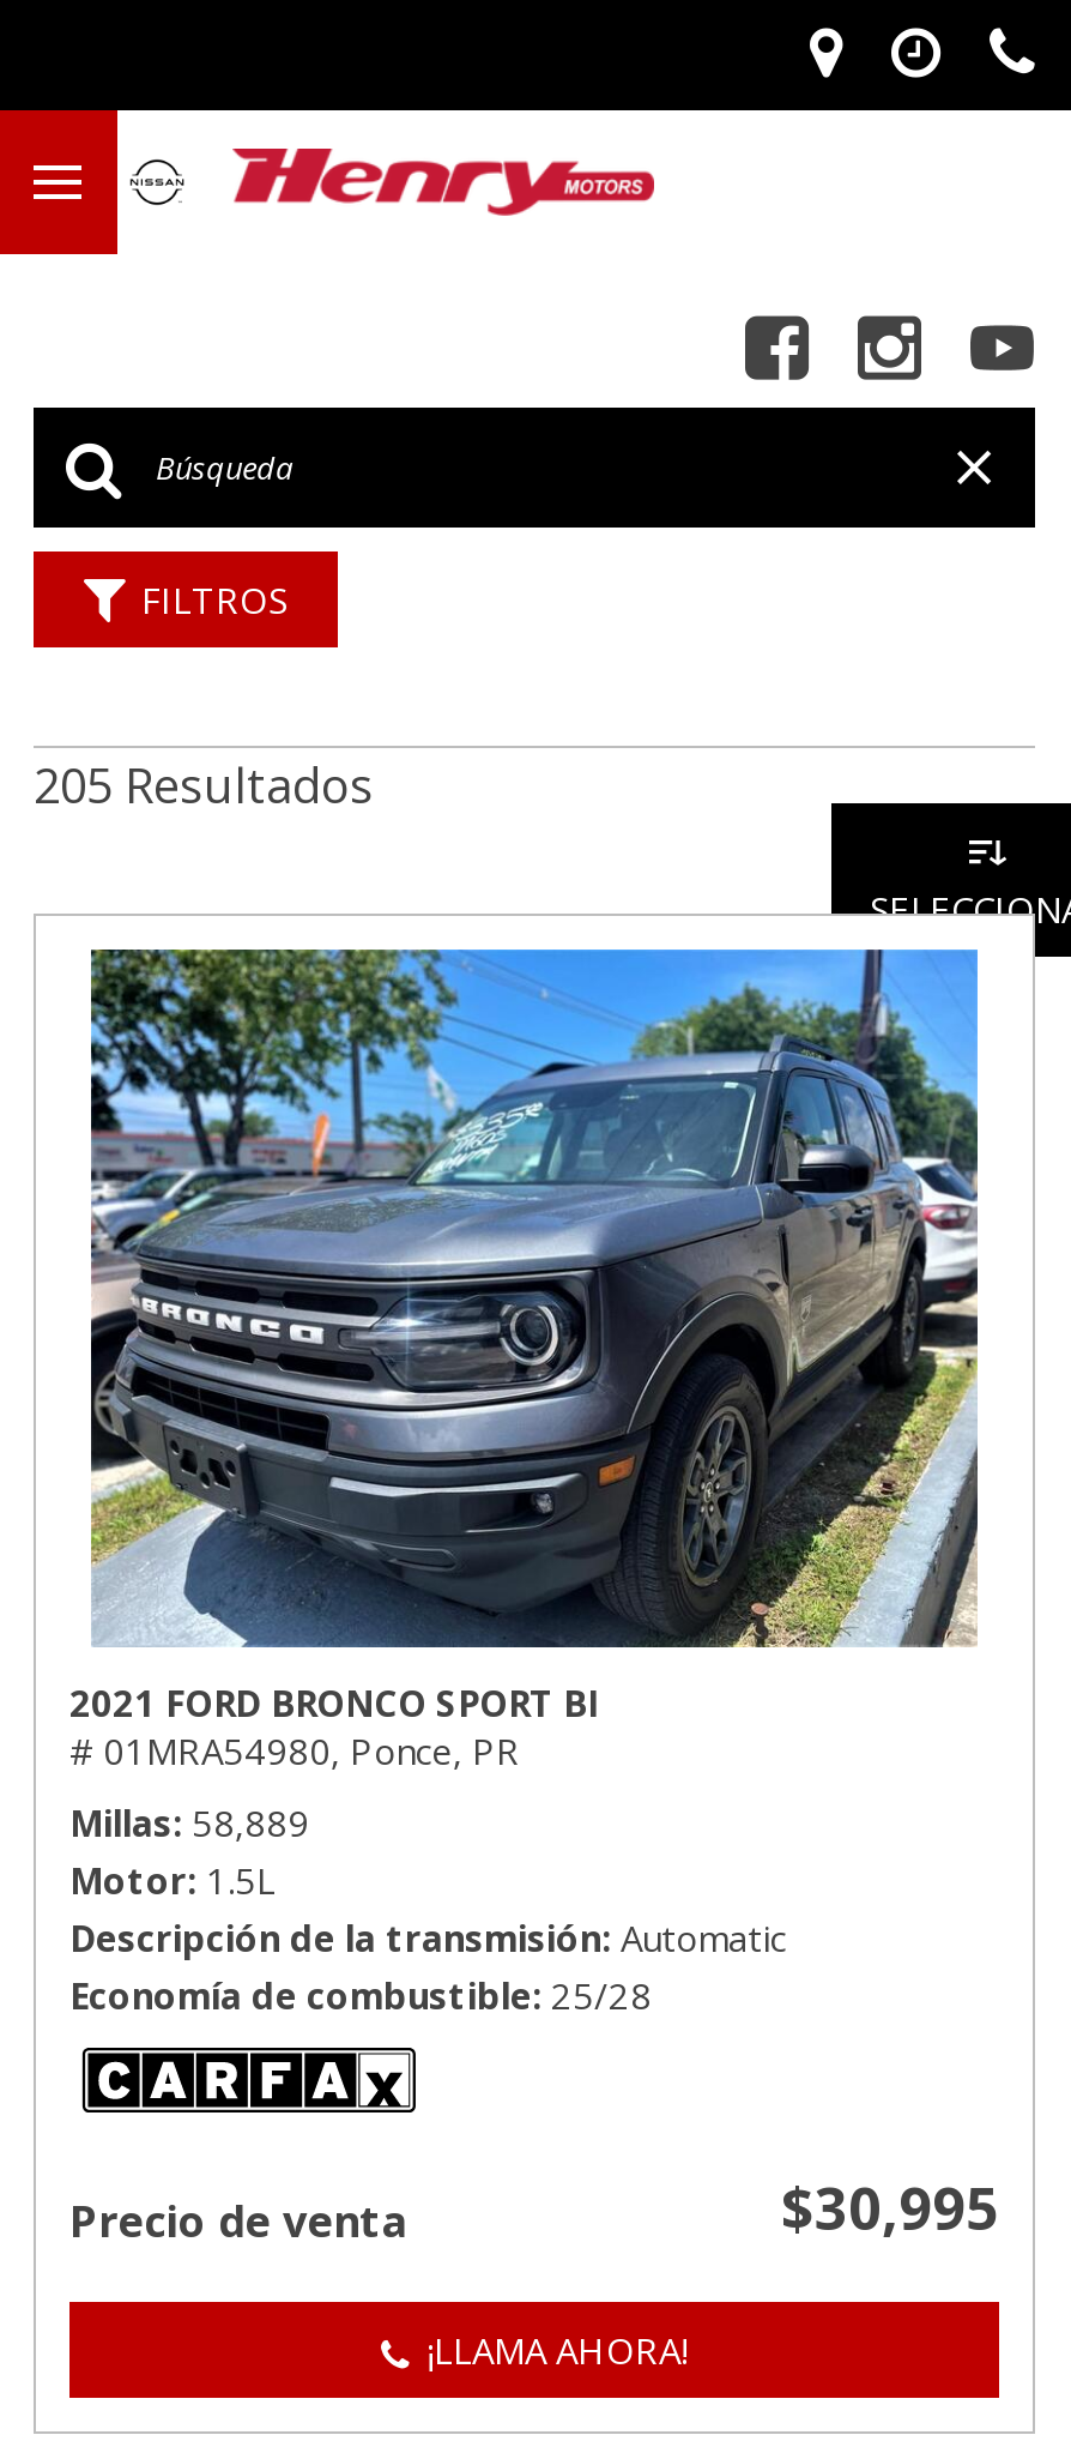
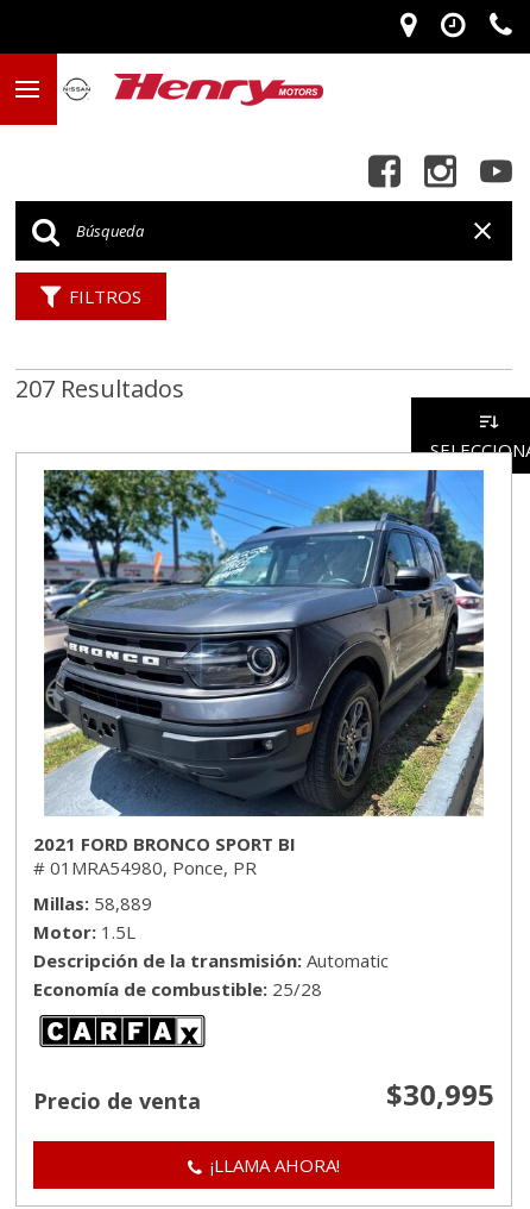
- 205 Resultados
+ 207 Resultados
